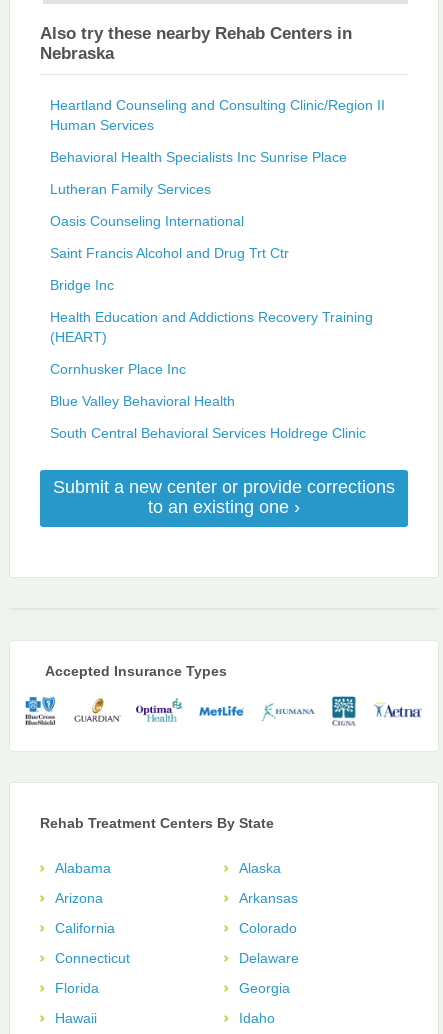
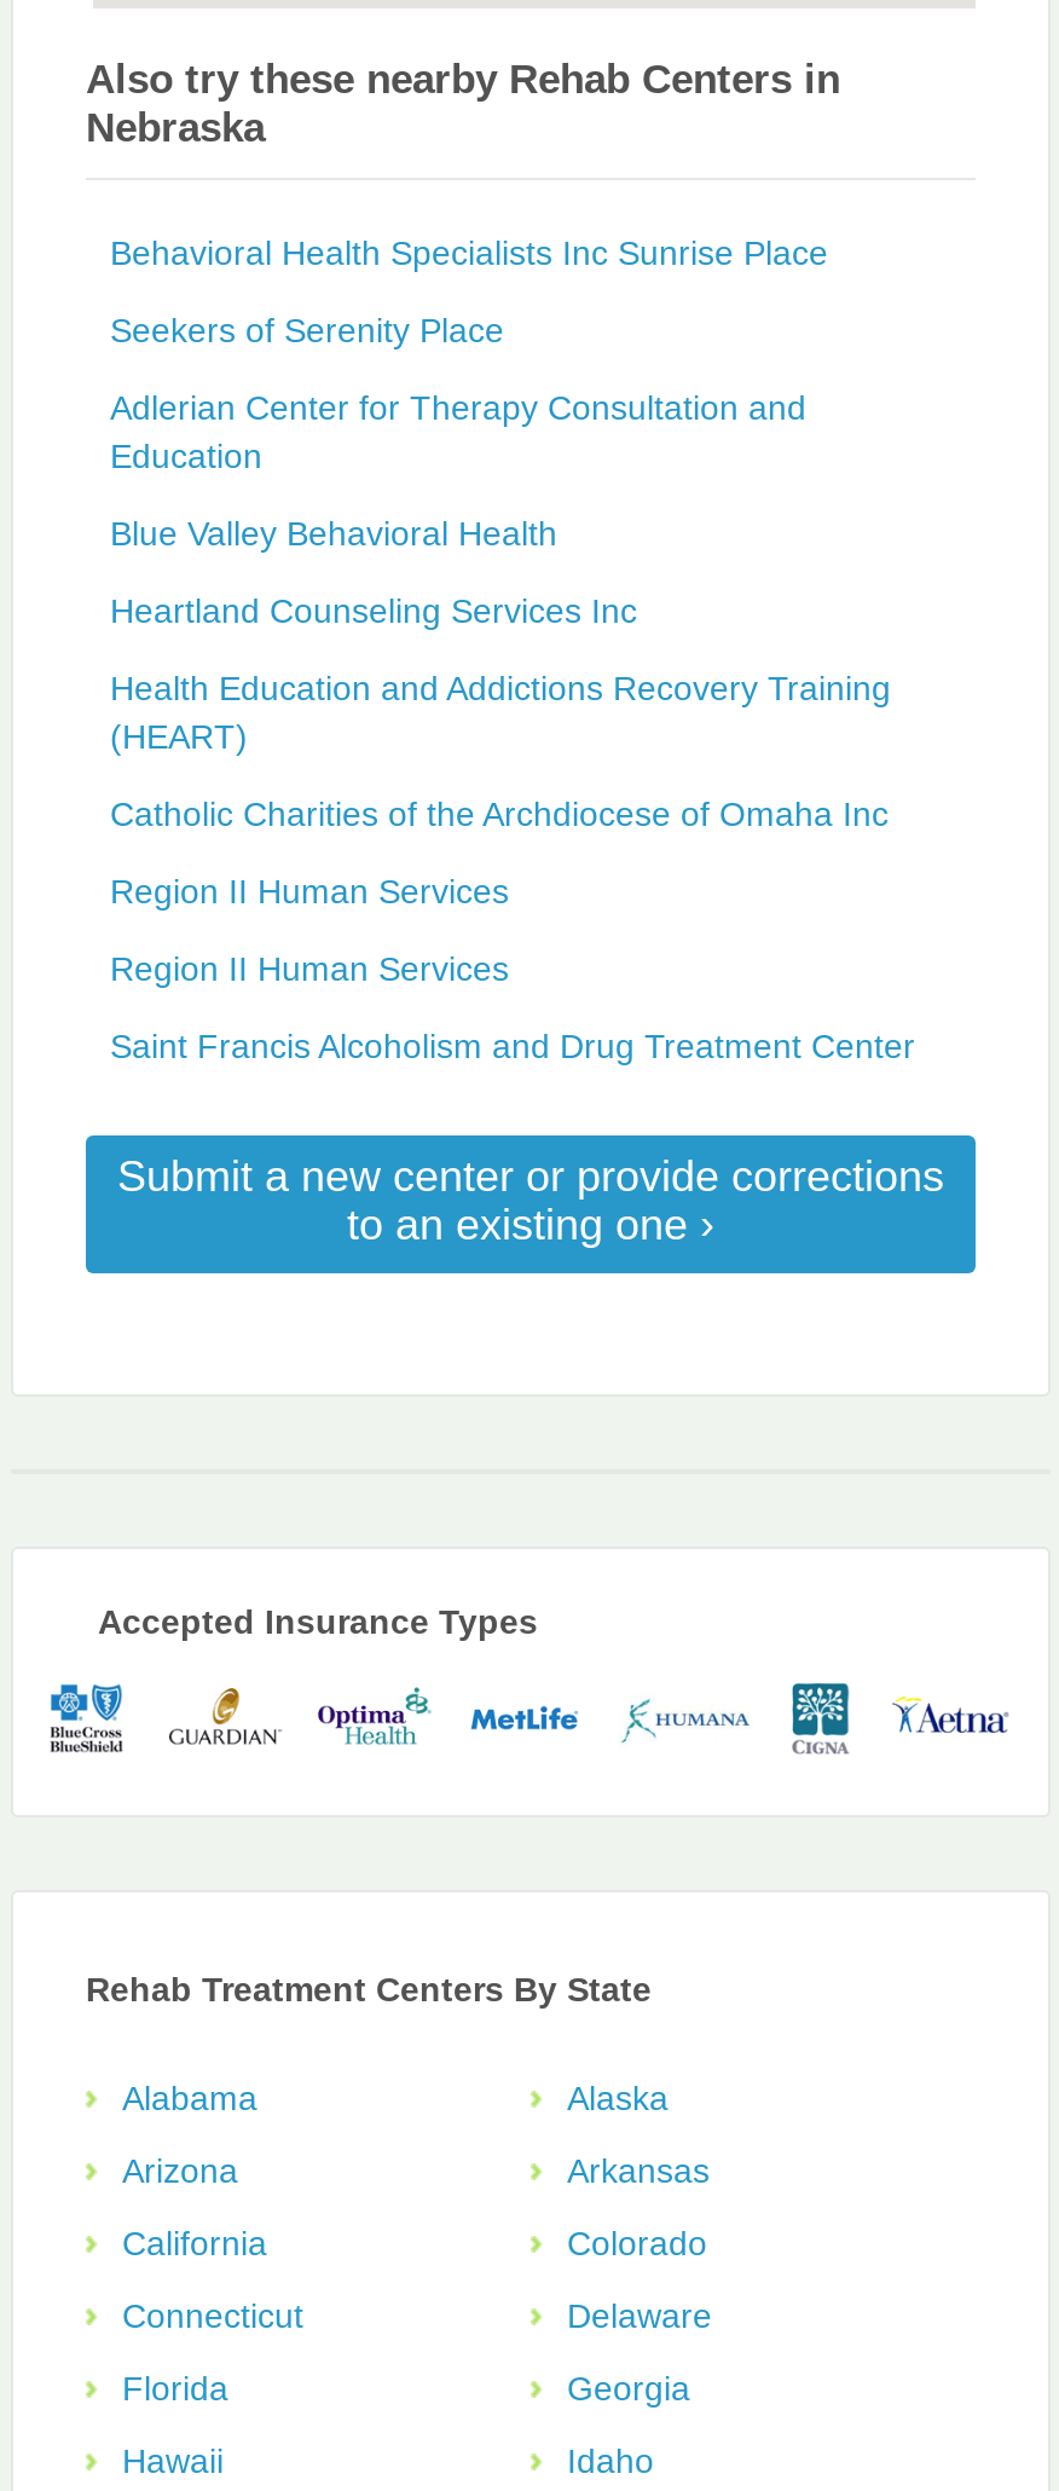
- Heartland Counseling and Consulting Clinic/Region II
- Human Services

moved up: Behavioral Health Specialists Inc Sunrise Place

- Lutheran Family Services
+ Seekers of Serenity Place

- Oasis Counseling International
+ Adlerian Center for Therapy Consultation and
+ Education

- Saint Francis Alcohol and Drug Trt Ctr

- Bridge Inc
+ Heartland Counseling Services Inc

moved up: Health Education and Addictions Recovery Training | (HEART)

- Cornhusker Place Inc
- South Central Behavioral Services Holdrege Clinic
+ Catholic Charities of the Archdiocese of Omaha Inc
+ Region II Human Services
+ Region II Human Services
+ Saint Francis Alcoholism and Drug Treatment Center

moved up: Blue Valley Behavioral Health
